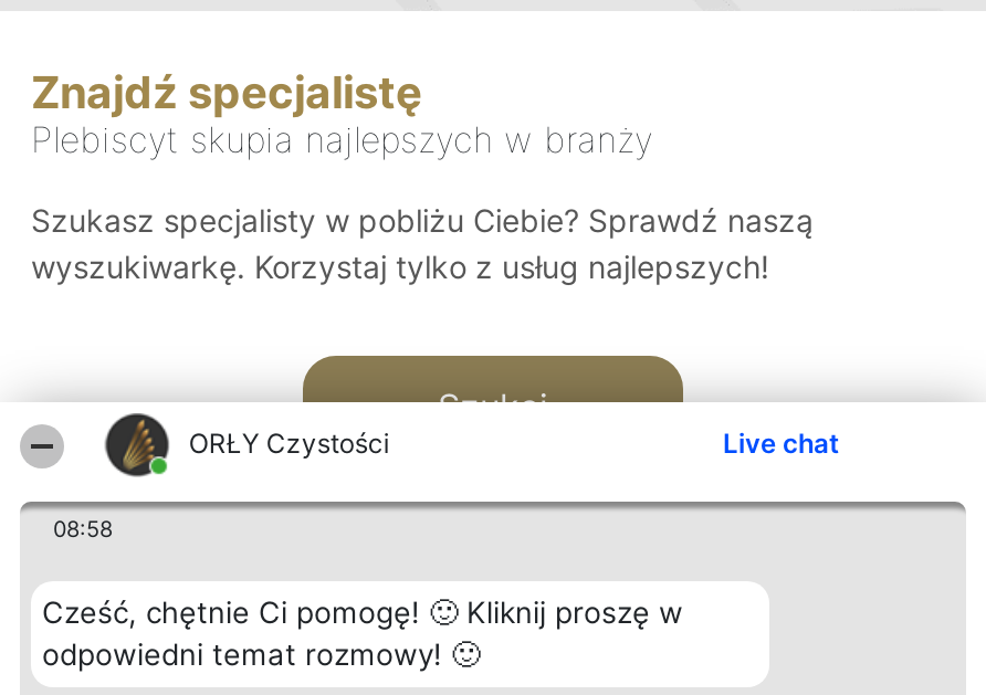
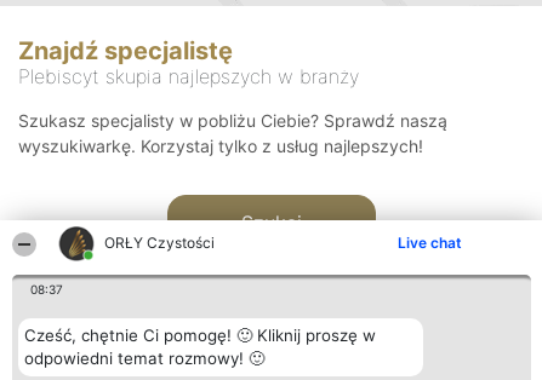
- 08:58
+ 08:37
